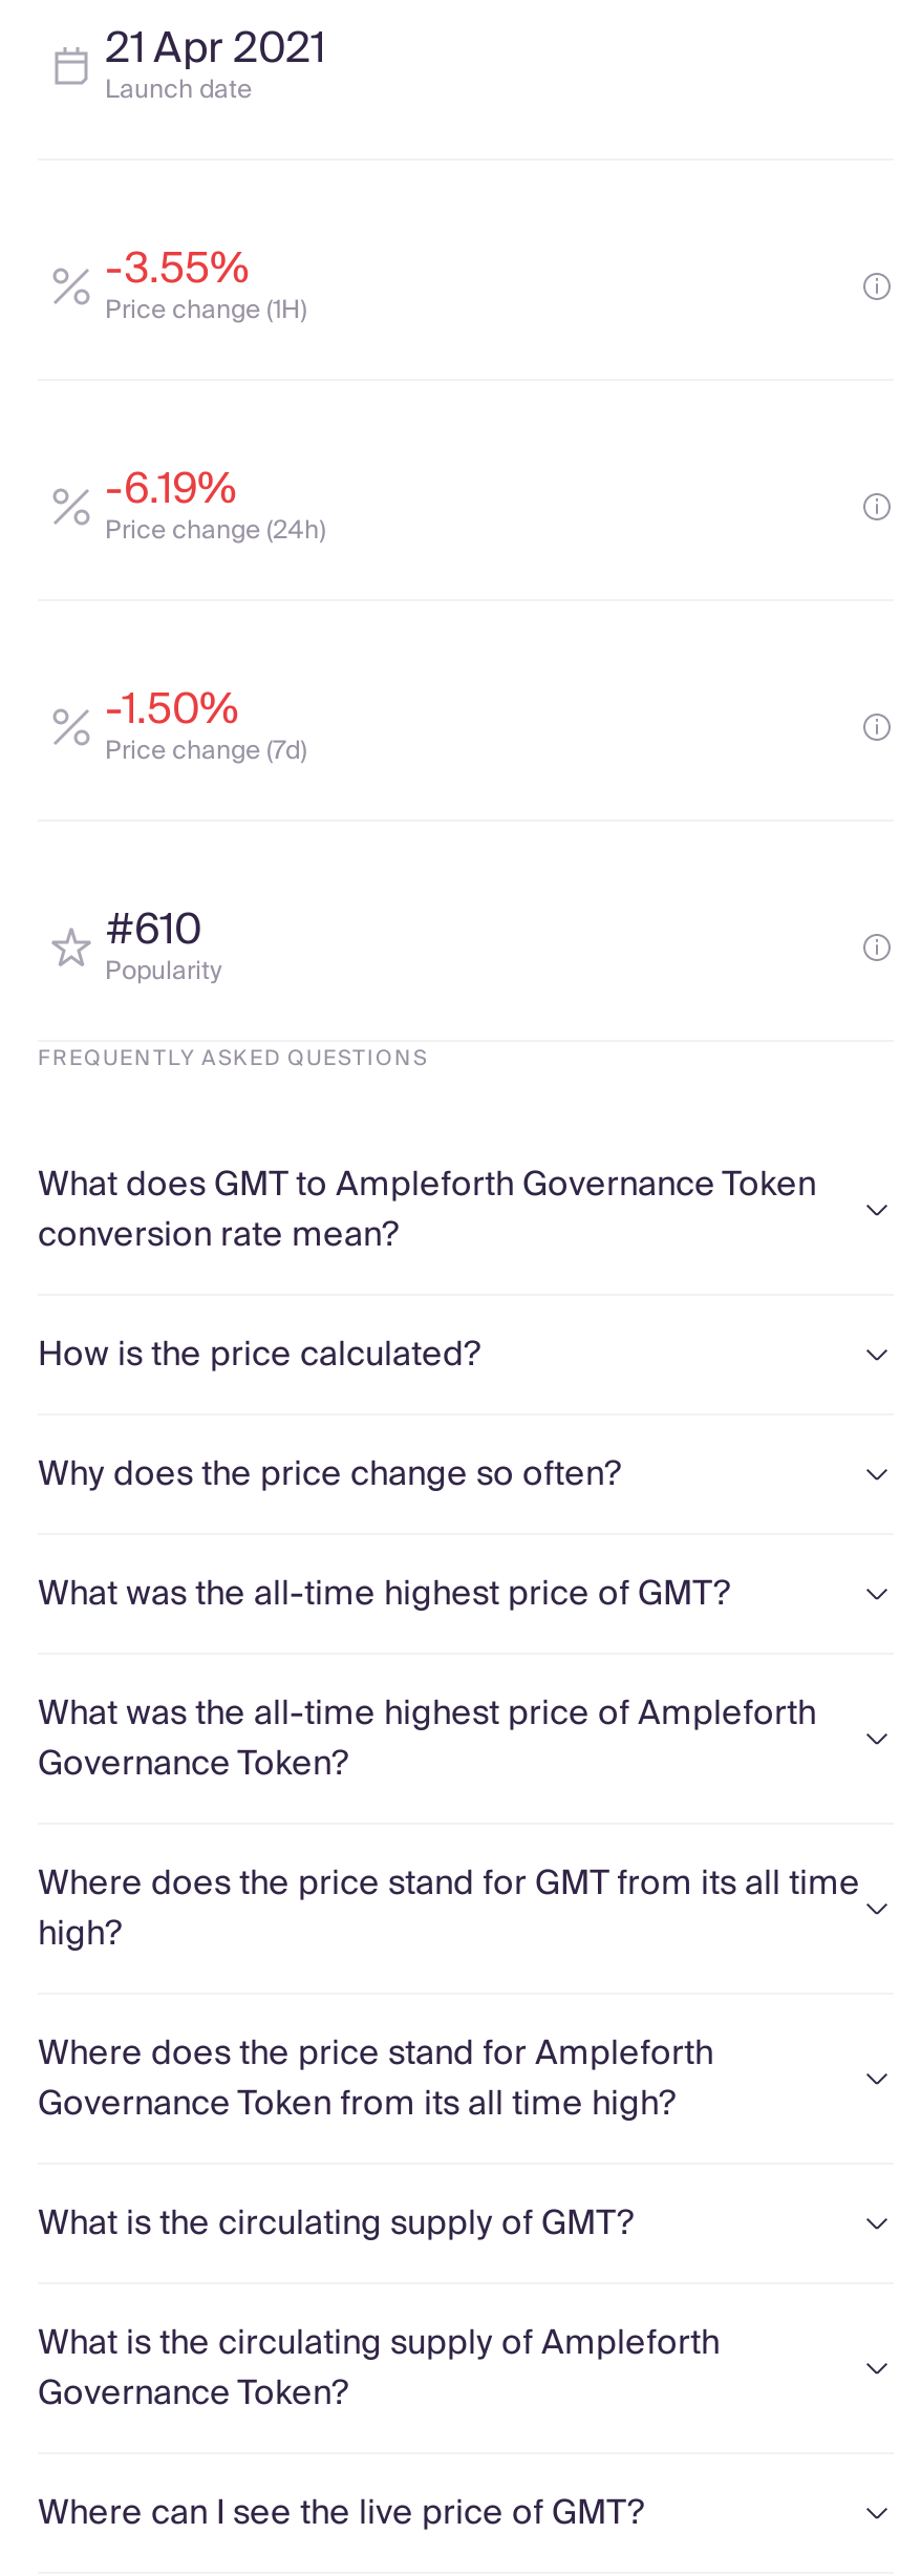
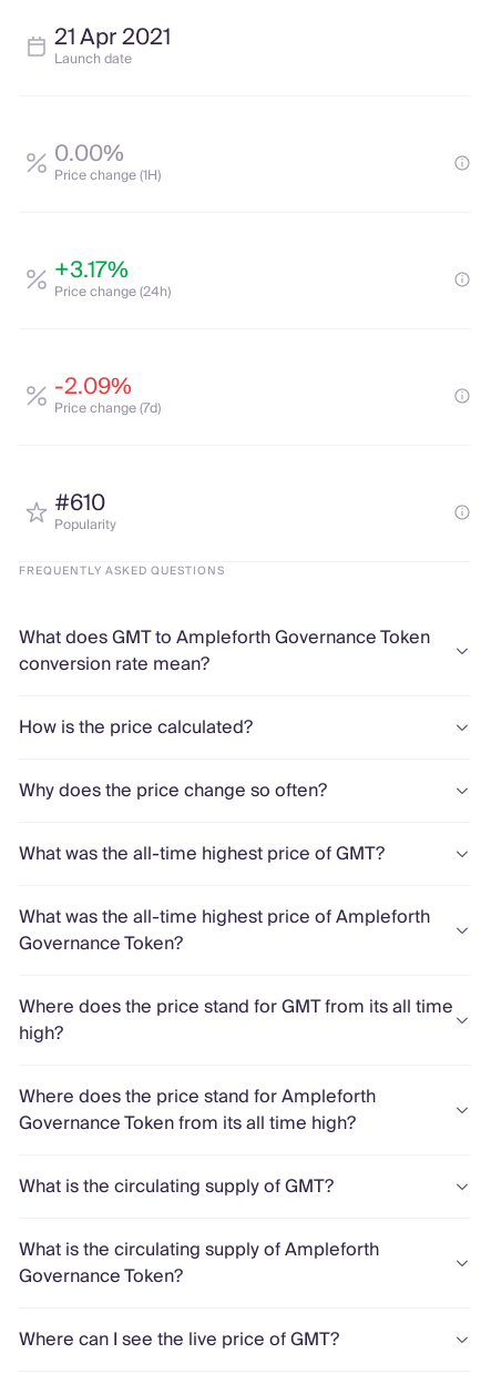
- -3.55%
+ 0.00%

- -6.19%
+ +3.17%

- -1.50%
+ -2.09%
